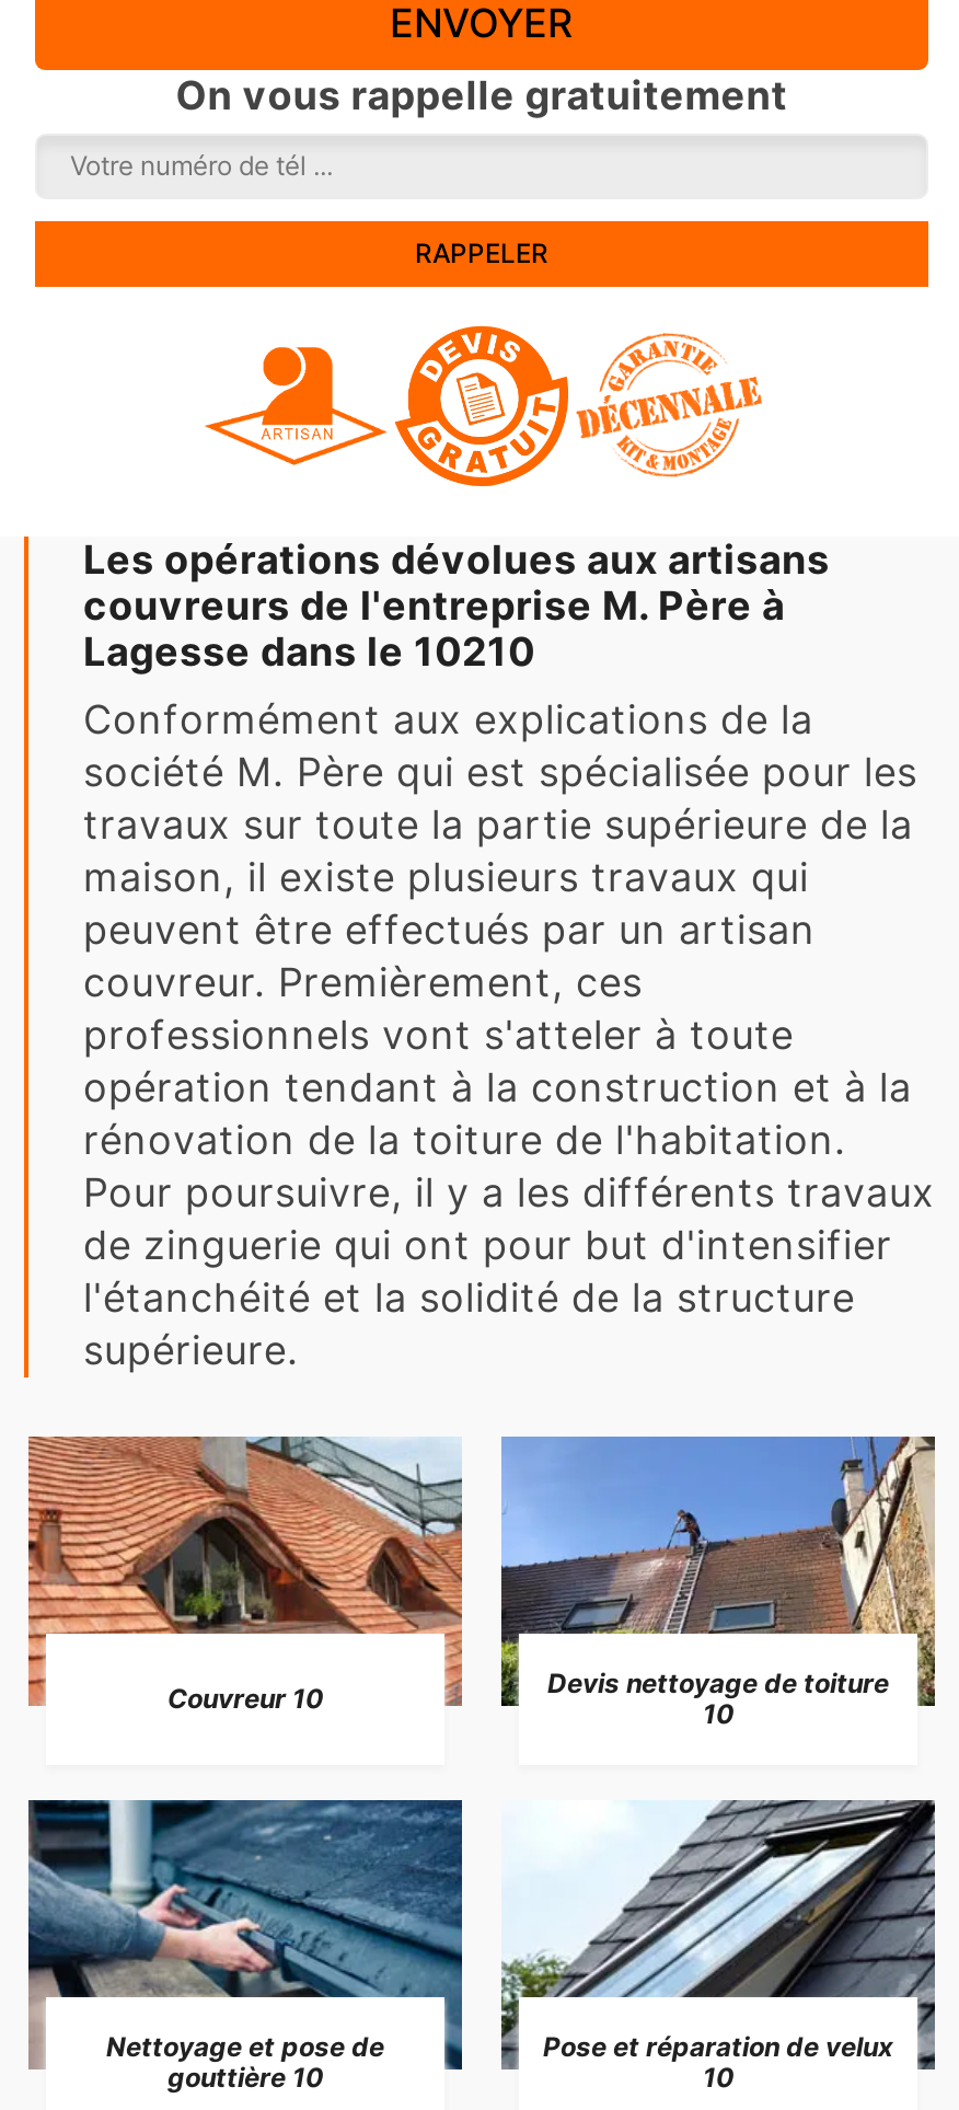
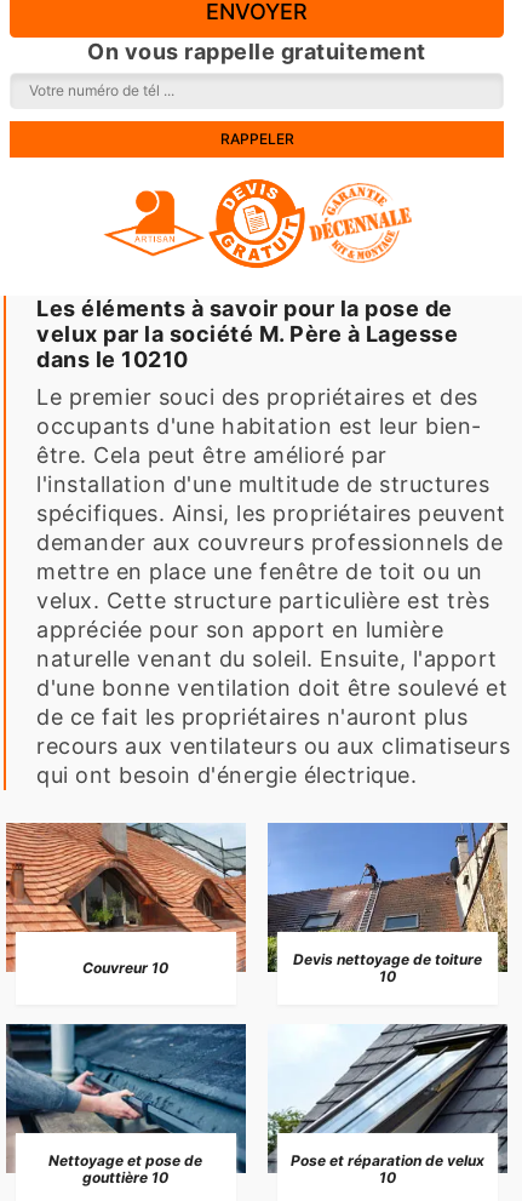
- Les opérations dévolues aux artisans
- couvreurs de l'entreprise M. Père à
- Lagesse dans le 10210
+ Les éléments à savoir pour la pose de
+ velux par la société M. Père à Lagesse
+ dans le 10210

- Conformément aux explications de la
- société M. Père qui est spécialisée pour les
- travaux sur toute la partie supérieure de la
- maison, il existe plusieurs travaux qui
- peuvent être effectués par un artisan
- couvreur. Premièrement, ces
- professionnels vont s'atteler à toute
- opération tendant à la construction et à la
- rénovation de la toiture de l'habitation.
- Pour poursuivre, il y a les différents travaux
- de zinguerie qui ont pour but d'intensifier
- l'étanchéité et la solidité de la structure
- supérieure.
+ Le premier souci des propriétaires et des
+ occupants d'une habitation est leur bien-
+ être. Cela peut être amélioré par
+ l'installation d'une multitude de structures
+ spécifiques. Ainsi, les propriétaires peuvent
+ demander aux couvreurs professionnels de
+ mettre en place une fenêtre de toit ou un
+ velux. Cette structure particulière est très
+ appréciée pour son apport en lumière
+ naturelle venant du soleil. Ensuite, l'apport
+ d'une bonne ventilation doit être soulevé et
+ de ce fait les propriétaires n'auront plus
+ recours aux ventilateurs ou aux climatiseurs
+ qui ont besoin d'énergie électrique.
